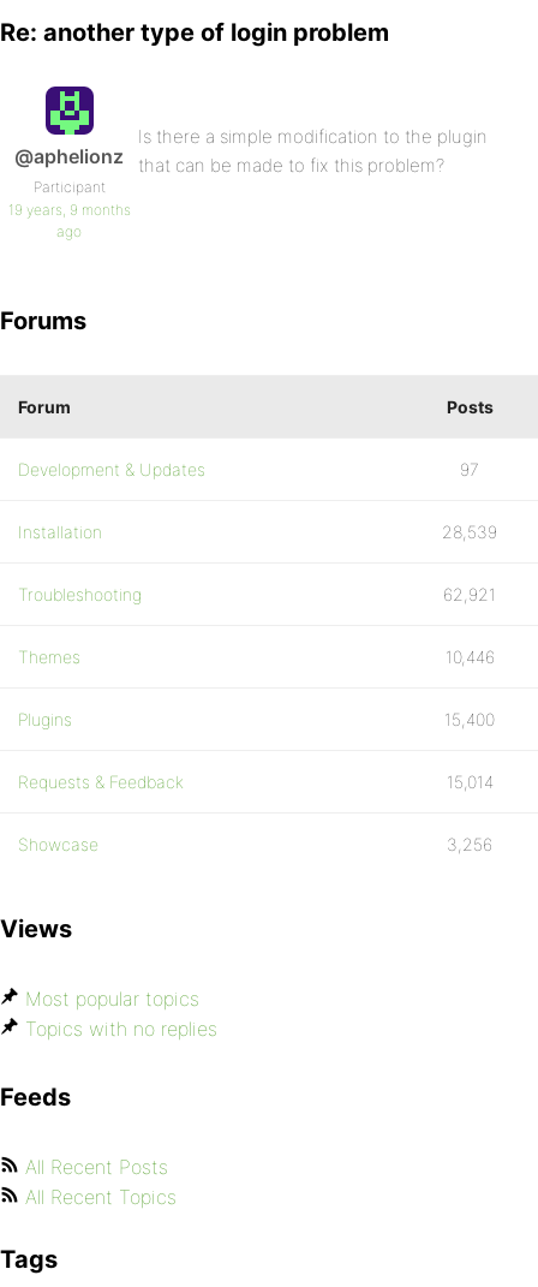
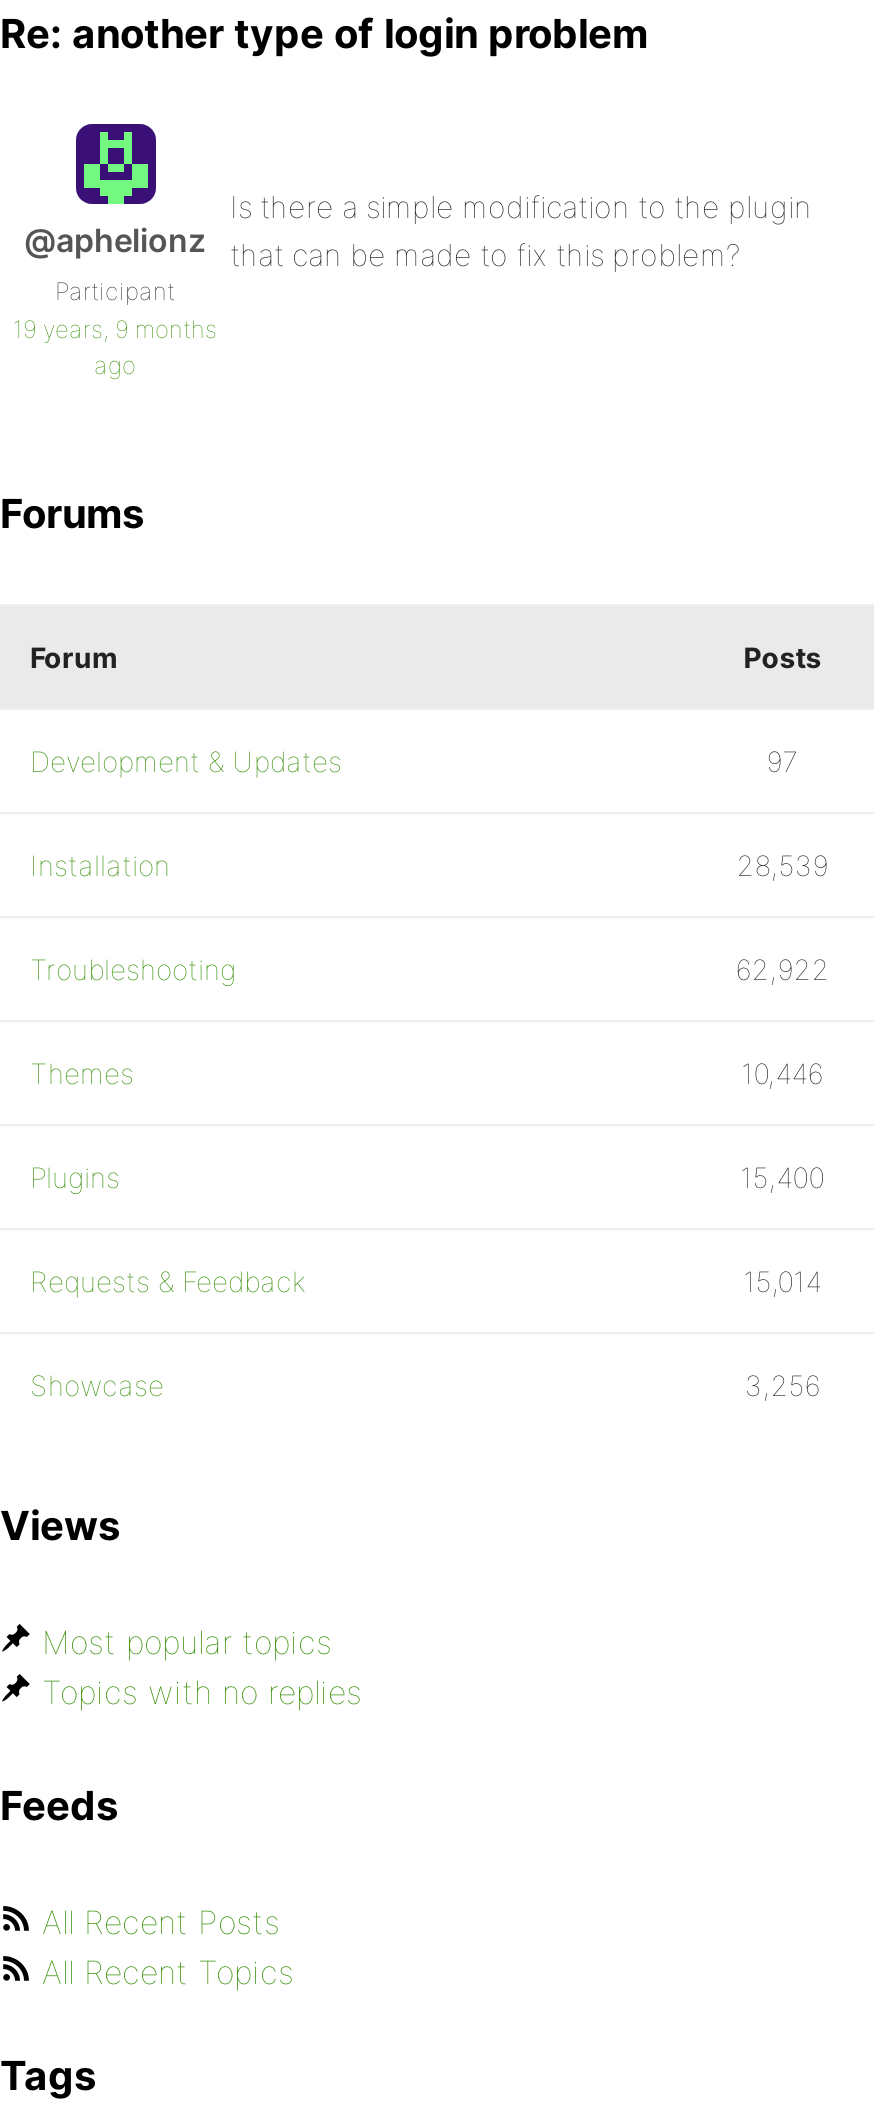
- 62,921
+ 62,922
